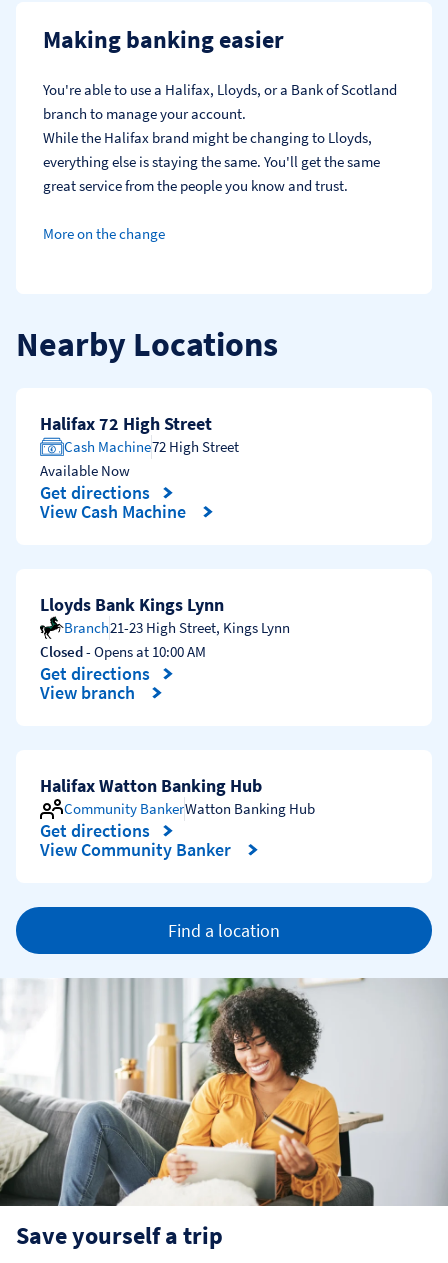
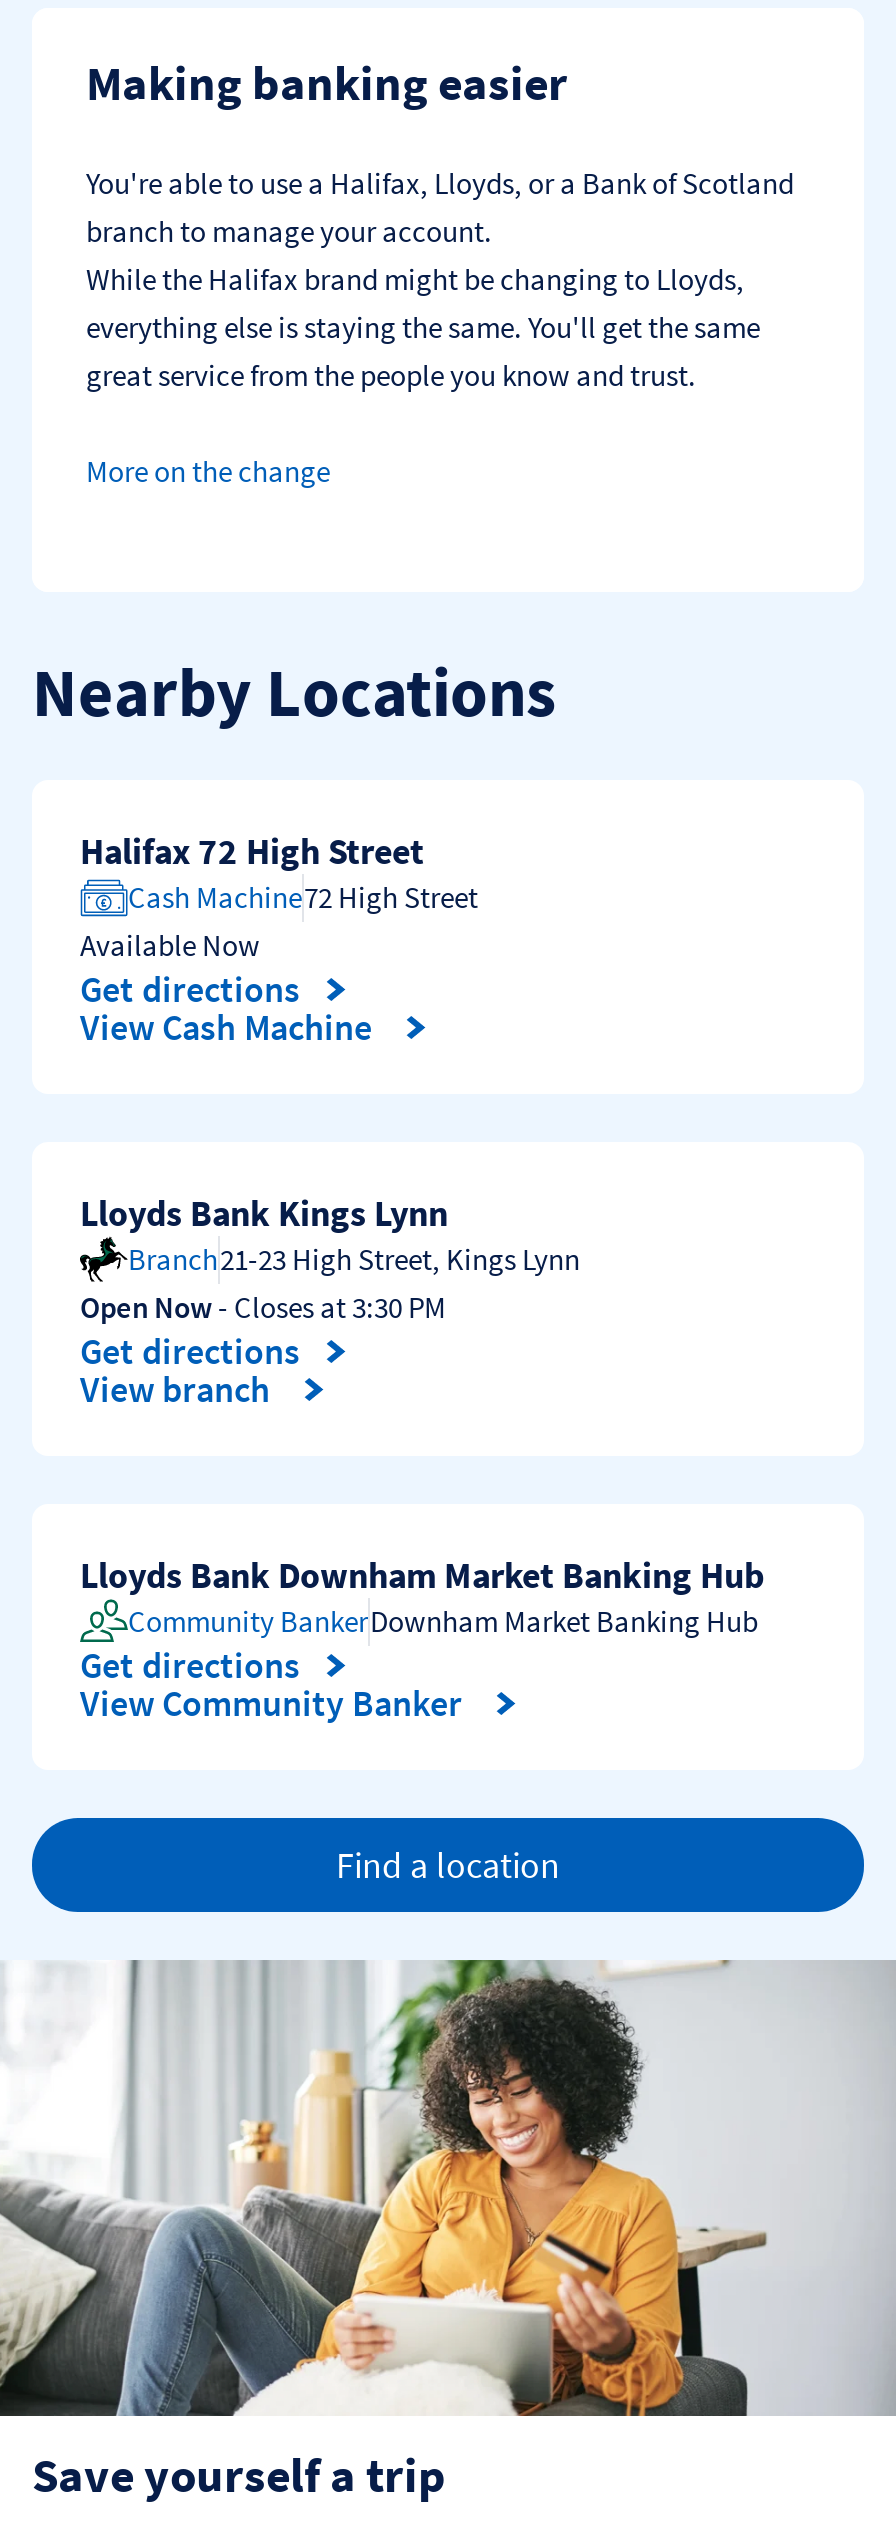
- Closed - Opens at 10:00 AM
+ Open Now - Closes at 3:30 PM

- Halifax Watton Banking Hub
- Community BankerWatton Banking Hub
+ Lloyds Bank Downham Market Banking Hub
+ Community BankerDownham Market Banking Hub
